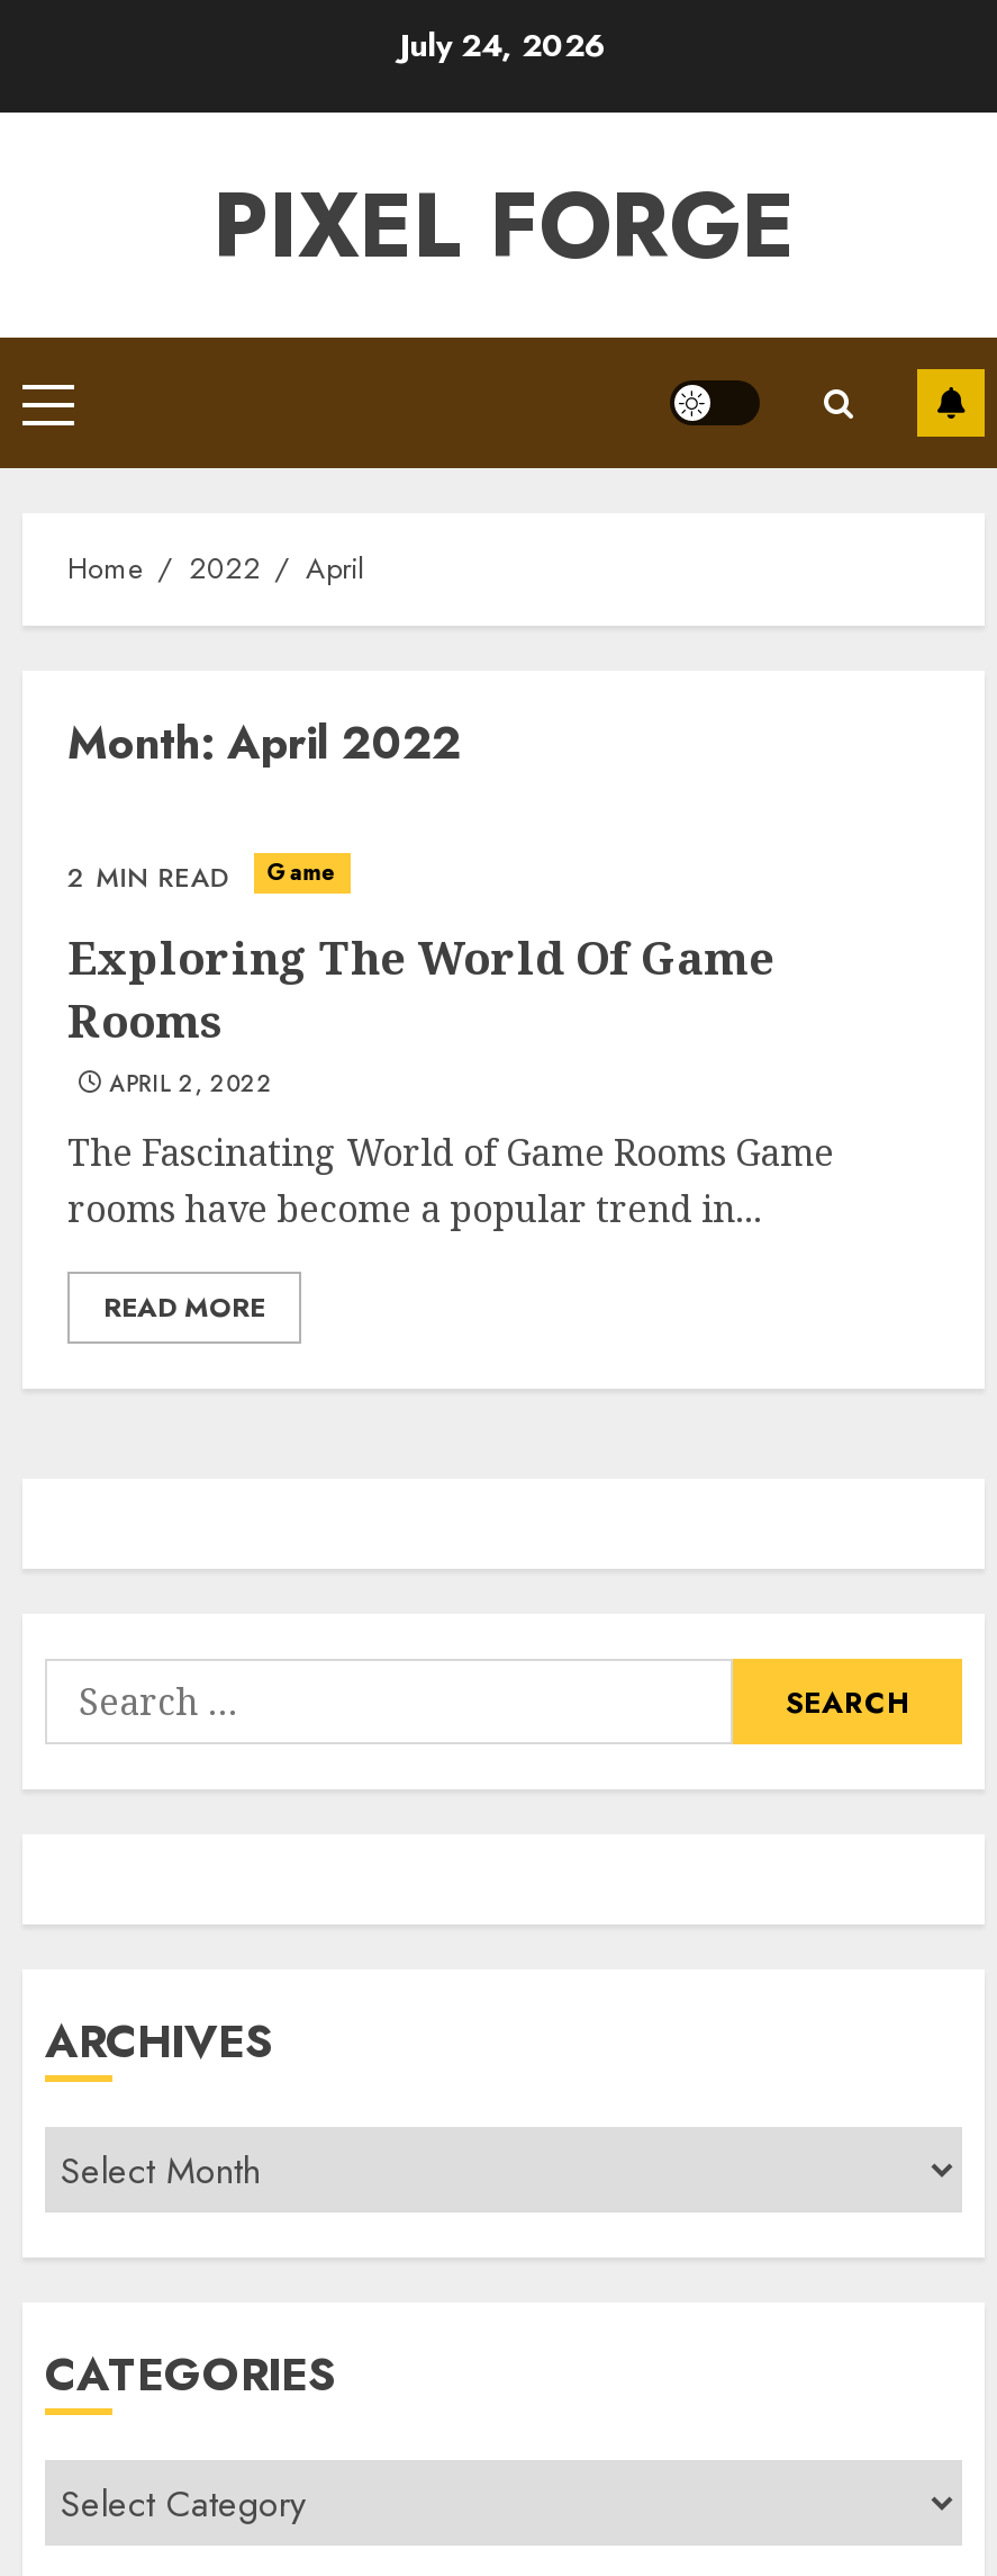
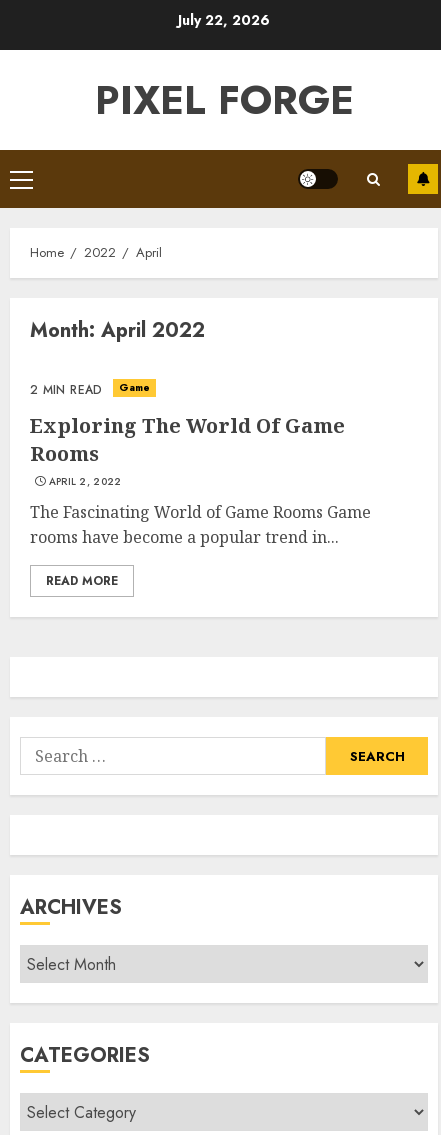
- July 24, 2026
+ July 22, 2026
